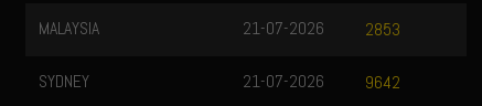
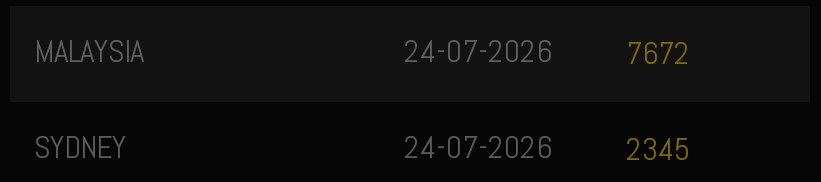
- 21-07-2026
+ 24-07-2026

- 2853
+ 7672

- 21-07-2026
+ 24-07-2026

- 9642
+ 2345
